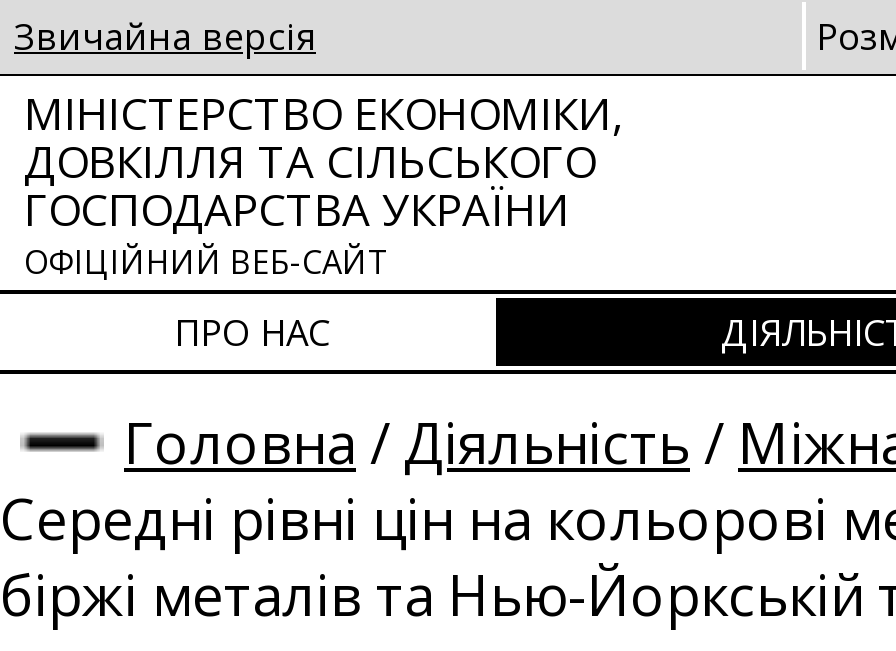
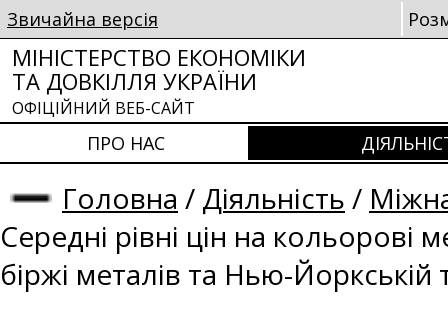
- МІНІСТЕРСТВО ЕКОНОМІКИ,
- ДОВКІЛЛЯ ТА СІЛЬСЬКОГО
- ГОСПОДАРСТВА УКРАЇНИ
+ МІНІСТЕРСТВО ЕКОНОМІКИ
+ ТА ДОВКІЛЛЯ УКРАЇНИ
